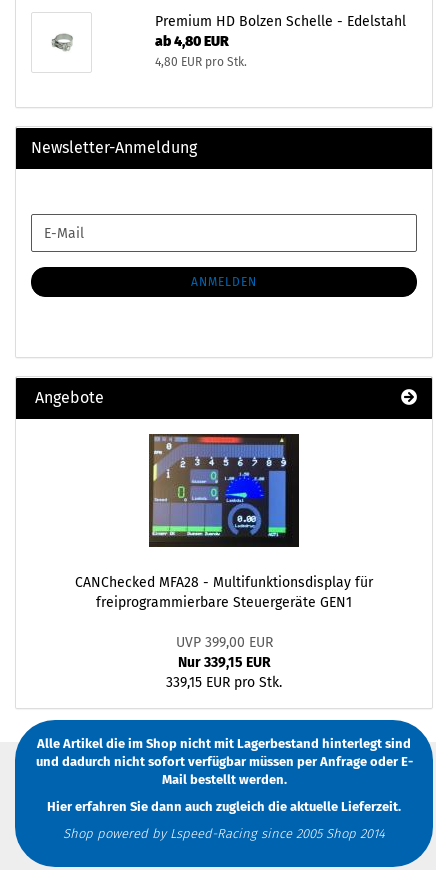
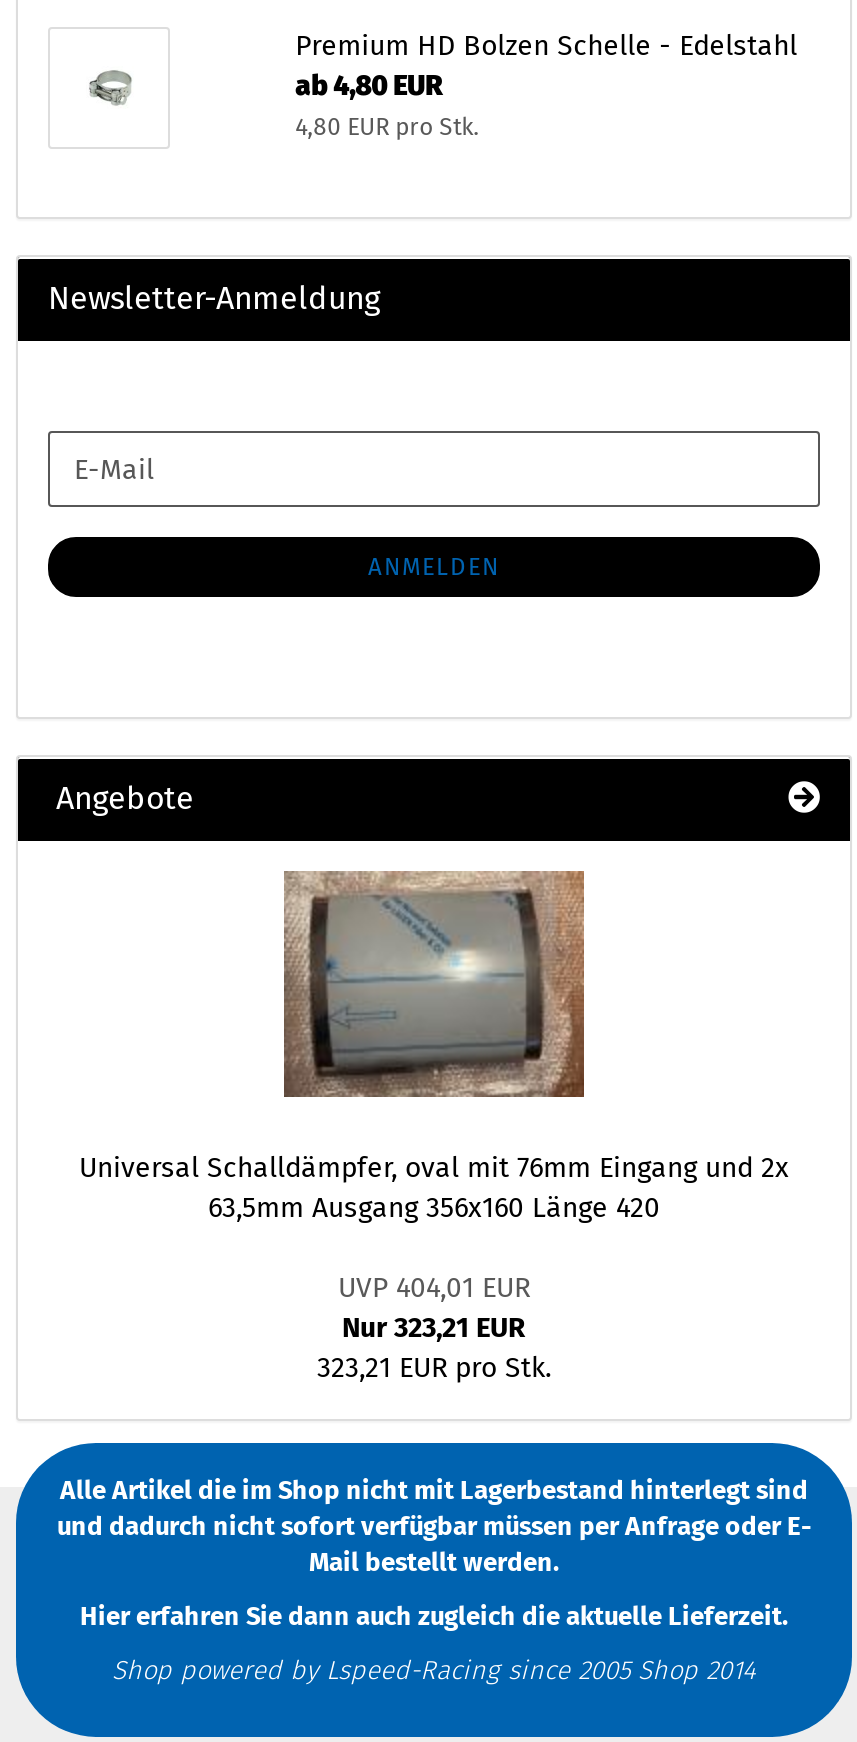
- [image]
- CANChecked MFA28 - Multifunktionsdisplay für
- freiprogrammierbare Steuergeräte GEN1
+ [image]
+ Universal Schalldämpfer, oval mit 76mm Eingang und 2x
+ 63,5mm Ausgang 356x160 Länge 420

- UVP 399,00 EUR
- Nur 339,15 EUR
- 339,15 EUR pro Stk.
+ UVP 404,01 EUR
+ Nur 323,21 EUR
+ 323,21 EUR pro Stk.
